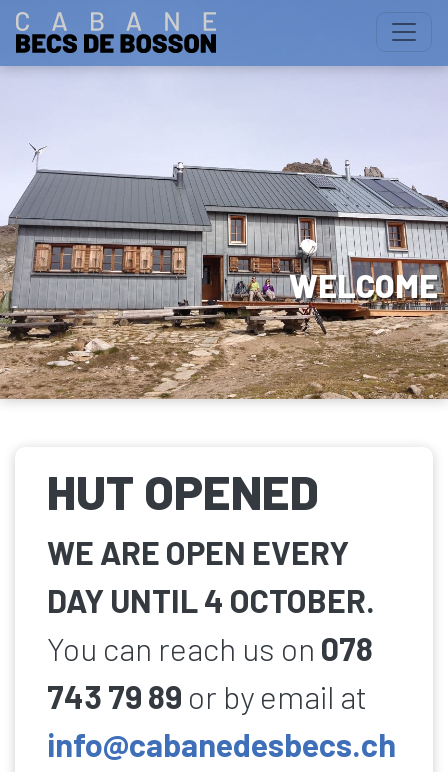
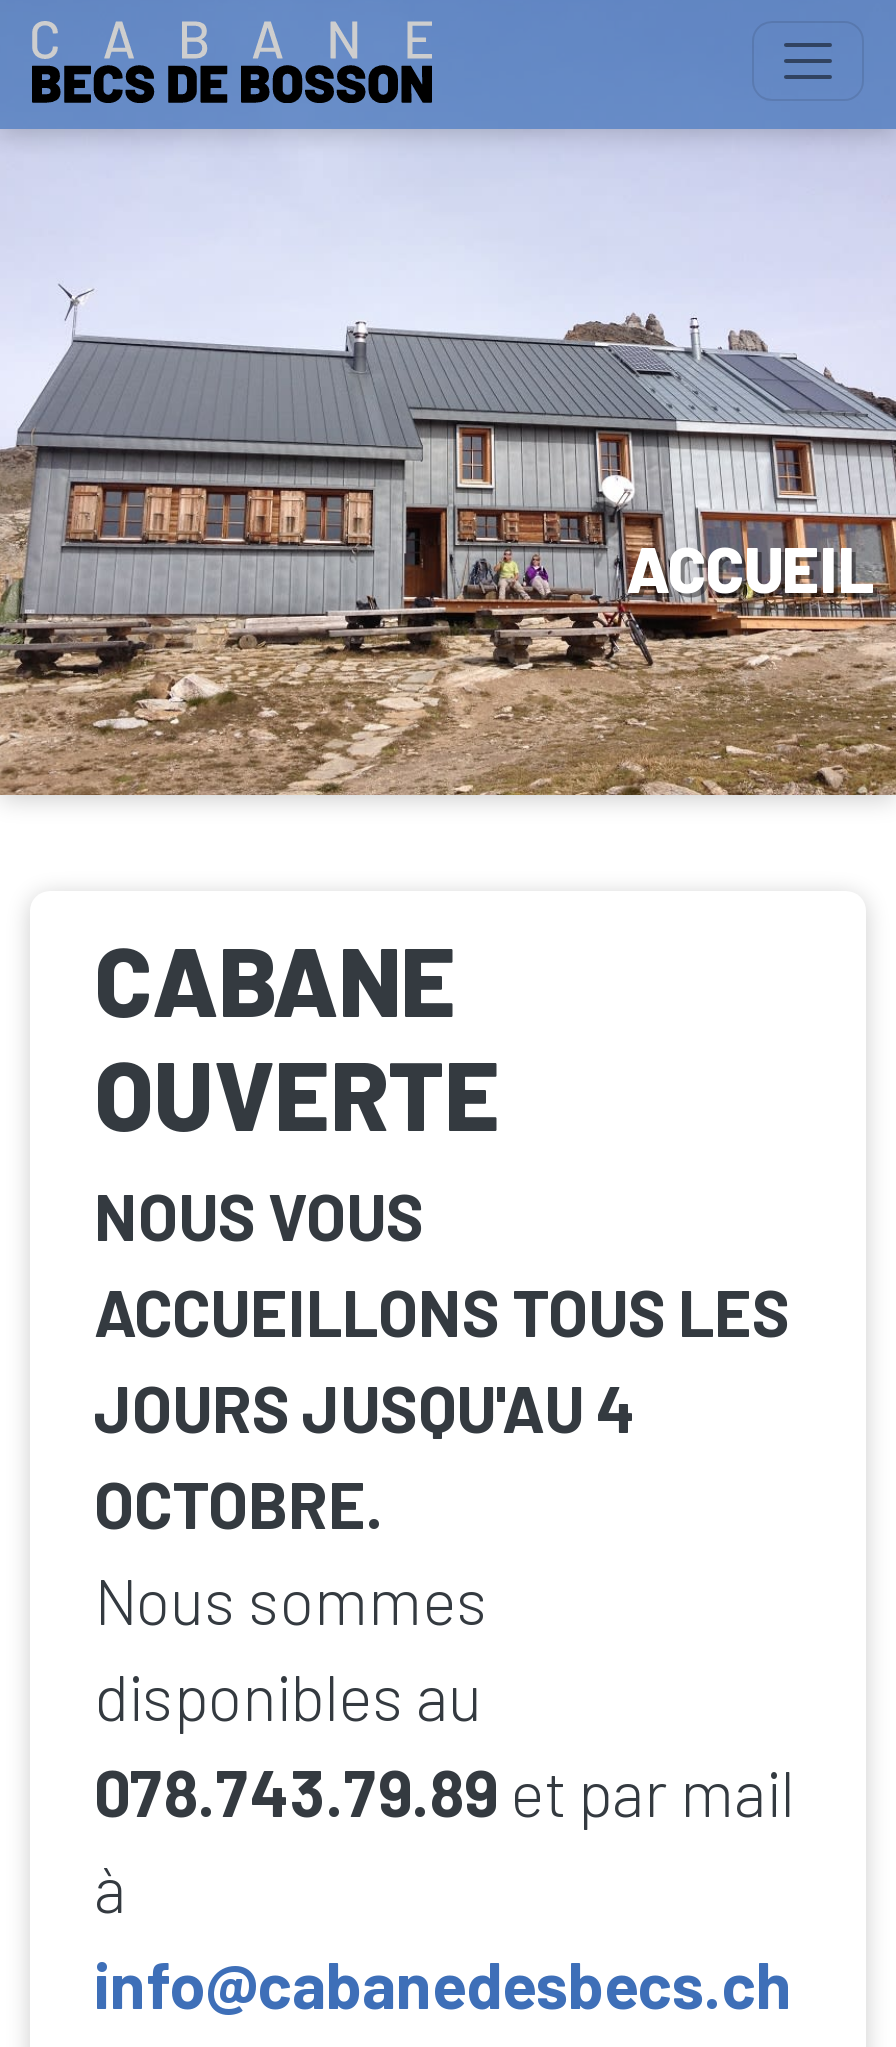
- WELCOME
+ ACCUEIL

- HUT OPENED
- WE ARE OPEN EVERY
- DAY UNTIL 4 OCTOBER.
- You can reach us on 078
- 743 79 89 or by email at
+ CABANE
+ OUVERTE
+ NOUS VOUS
+ ACCUEILLONS TOUS LES
+ JOURS JUSQU'AU 4
+ OCTOBRE.
+ Nous sommes
+ disponibles au
+ 078.743.79.89 et par mail
+ à
